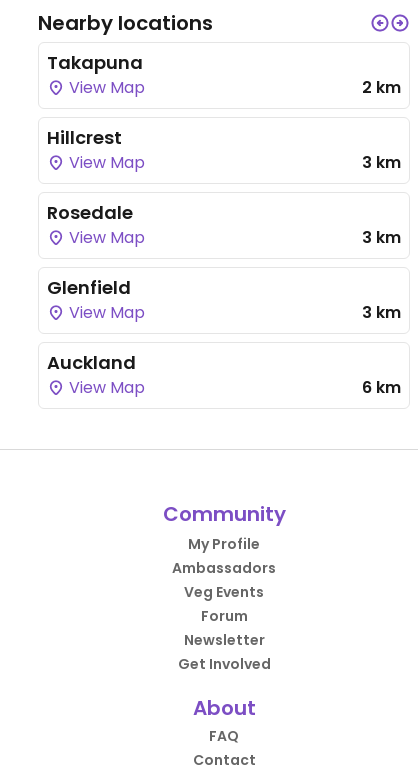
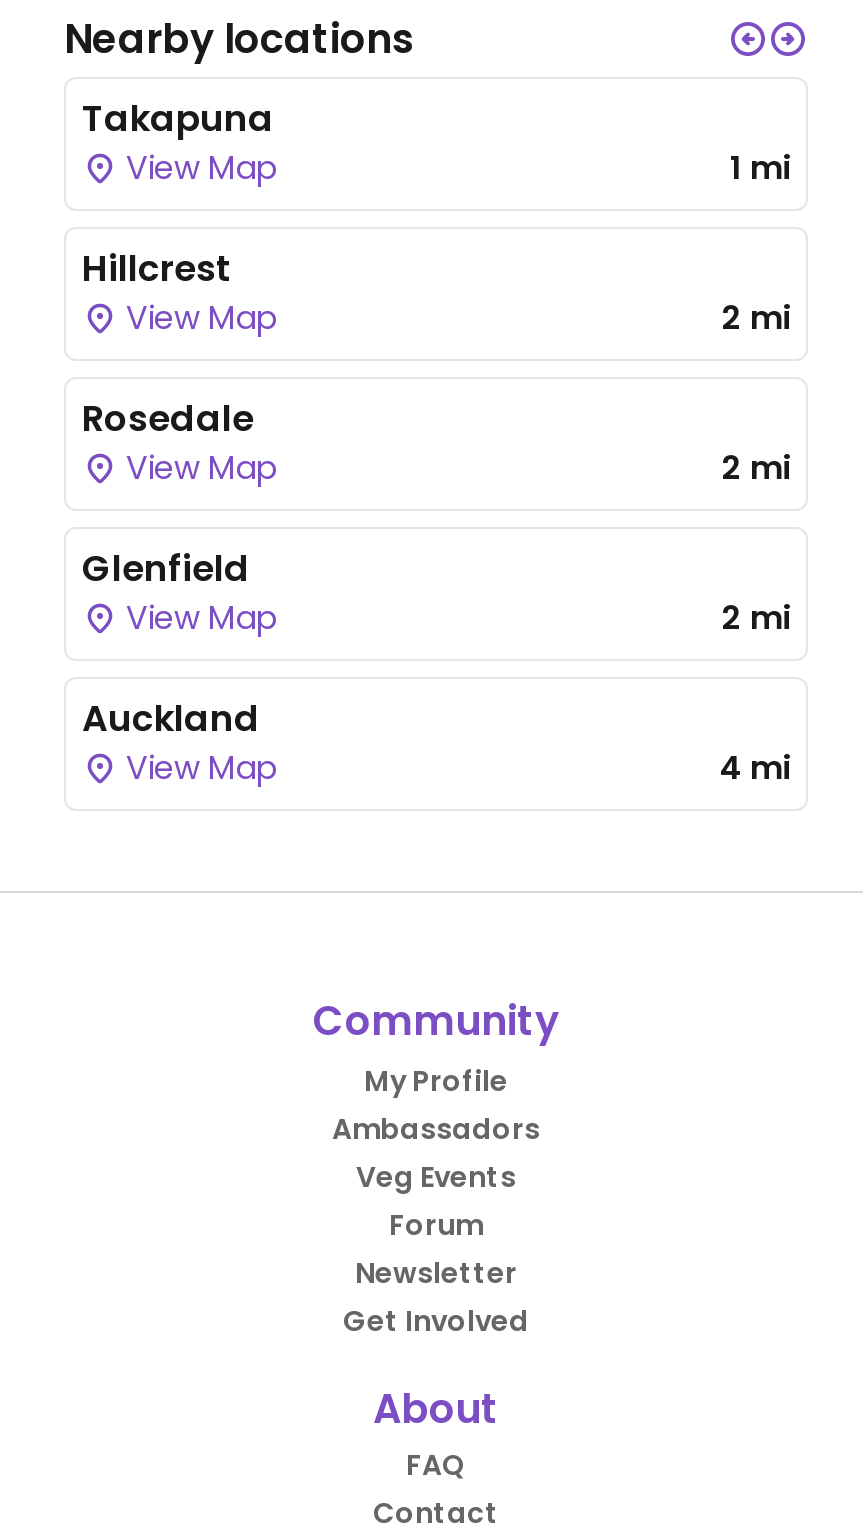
- 2 km
+ 1 mi

- 3 km
+ 2 mi

- 3 km
+ 2 mi

- 3 km
+ 2 mi

- 6 km
+ 4 mi
